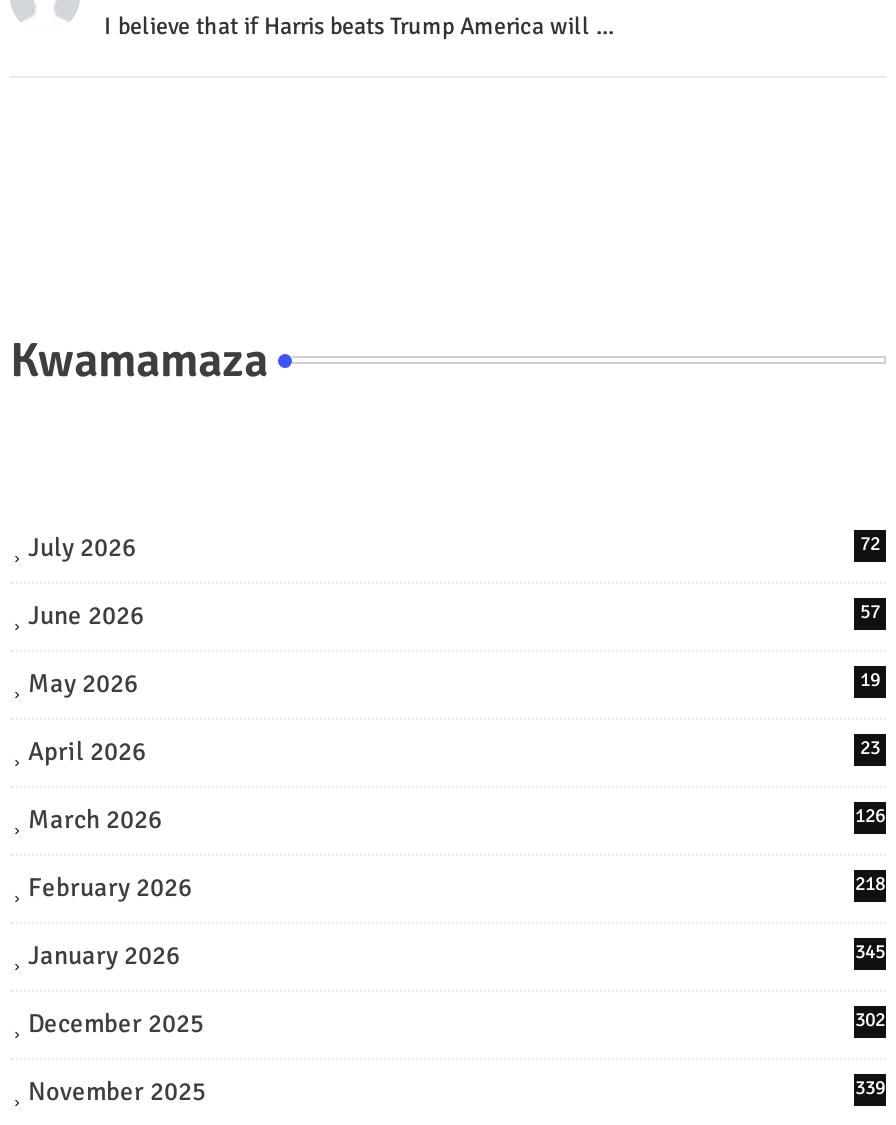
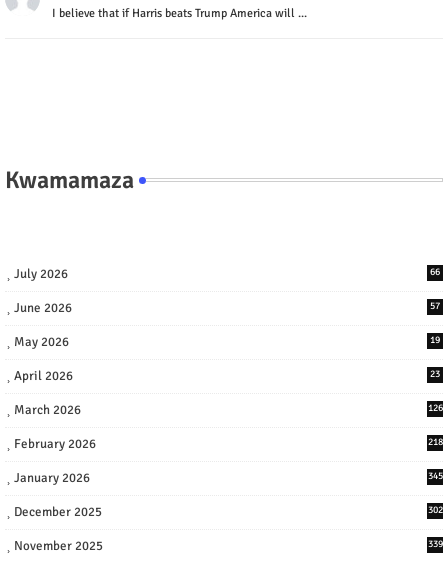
- 72
+ 66
